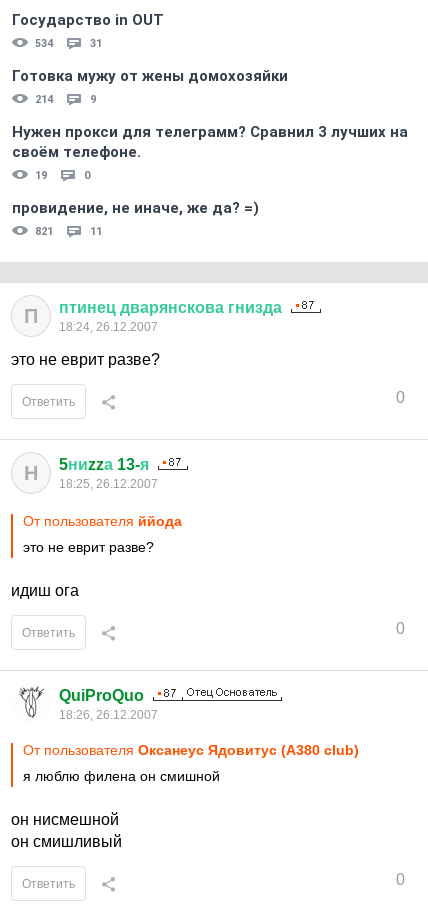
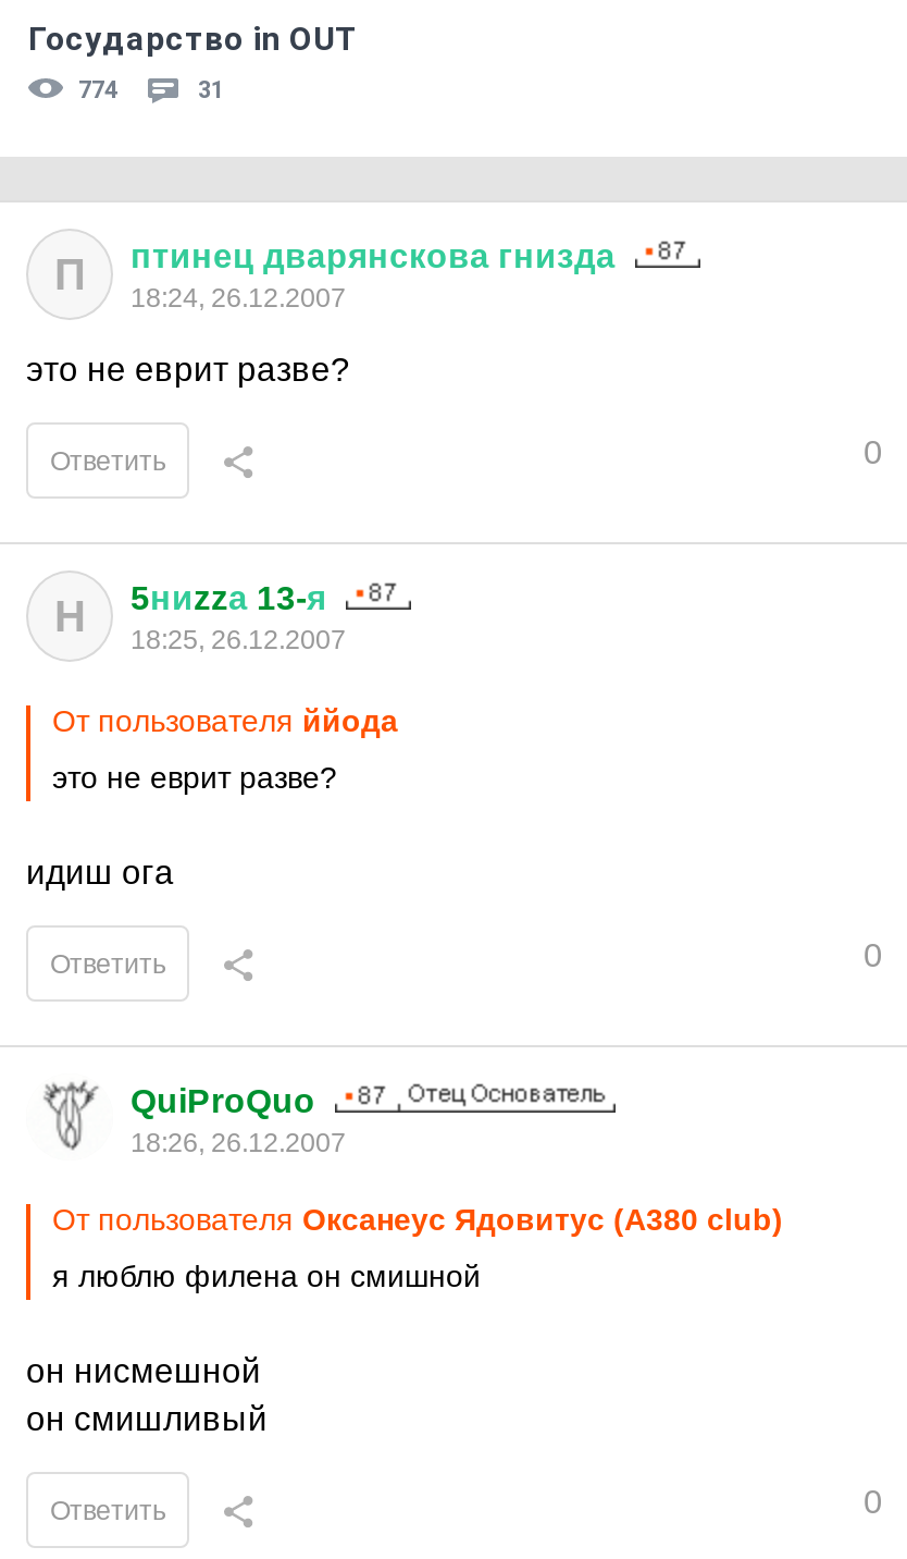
- 534
+ 774

- Готовка мужу от жены домохозяйки
- 214
- 9
- Нужен прокси для телеграмм? Сравнил 3 лучших на
- своём телефоне.
- 19
- 0
- провидение, не иначе, же да? =)
- 821
- 11
